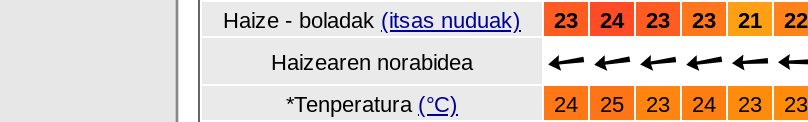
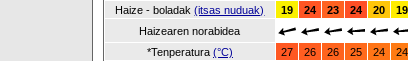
- 23
+ 19

- 23
+ 24

- 21
+ 20

- 22
+ 19

- 24
+ 27
+ 26
+ 26

- 23

- 23
- 23
+ 24
